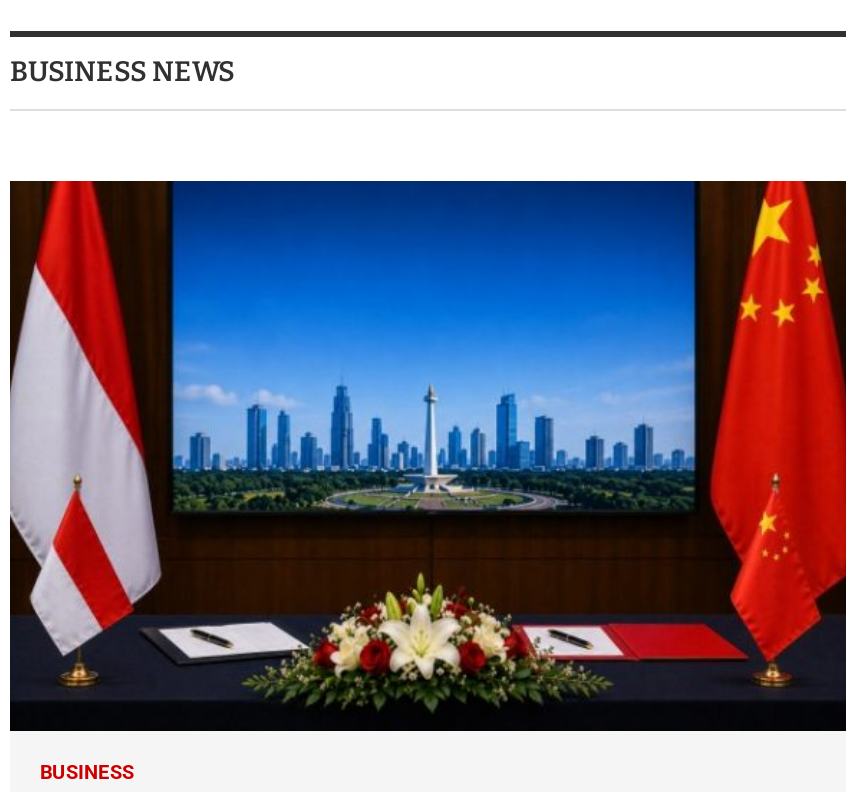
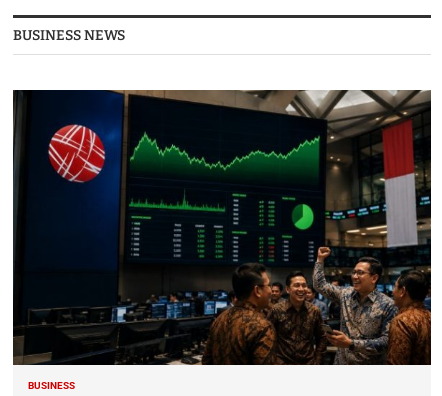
- [image]
+ [image]
